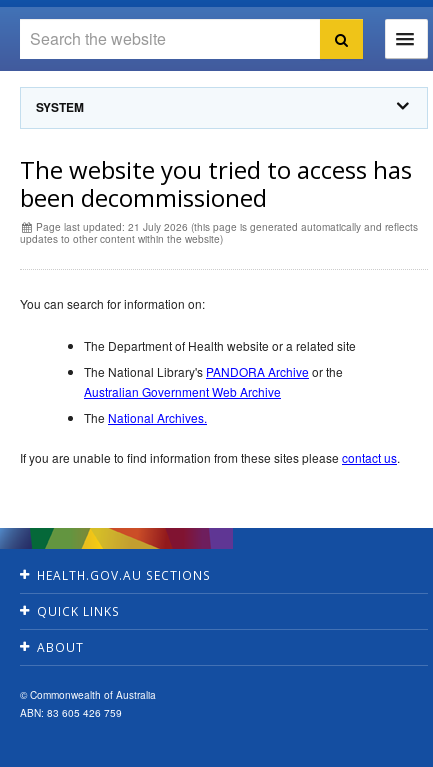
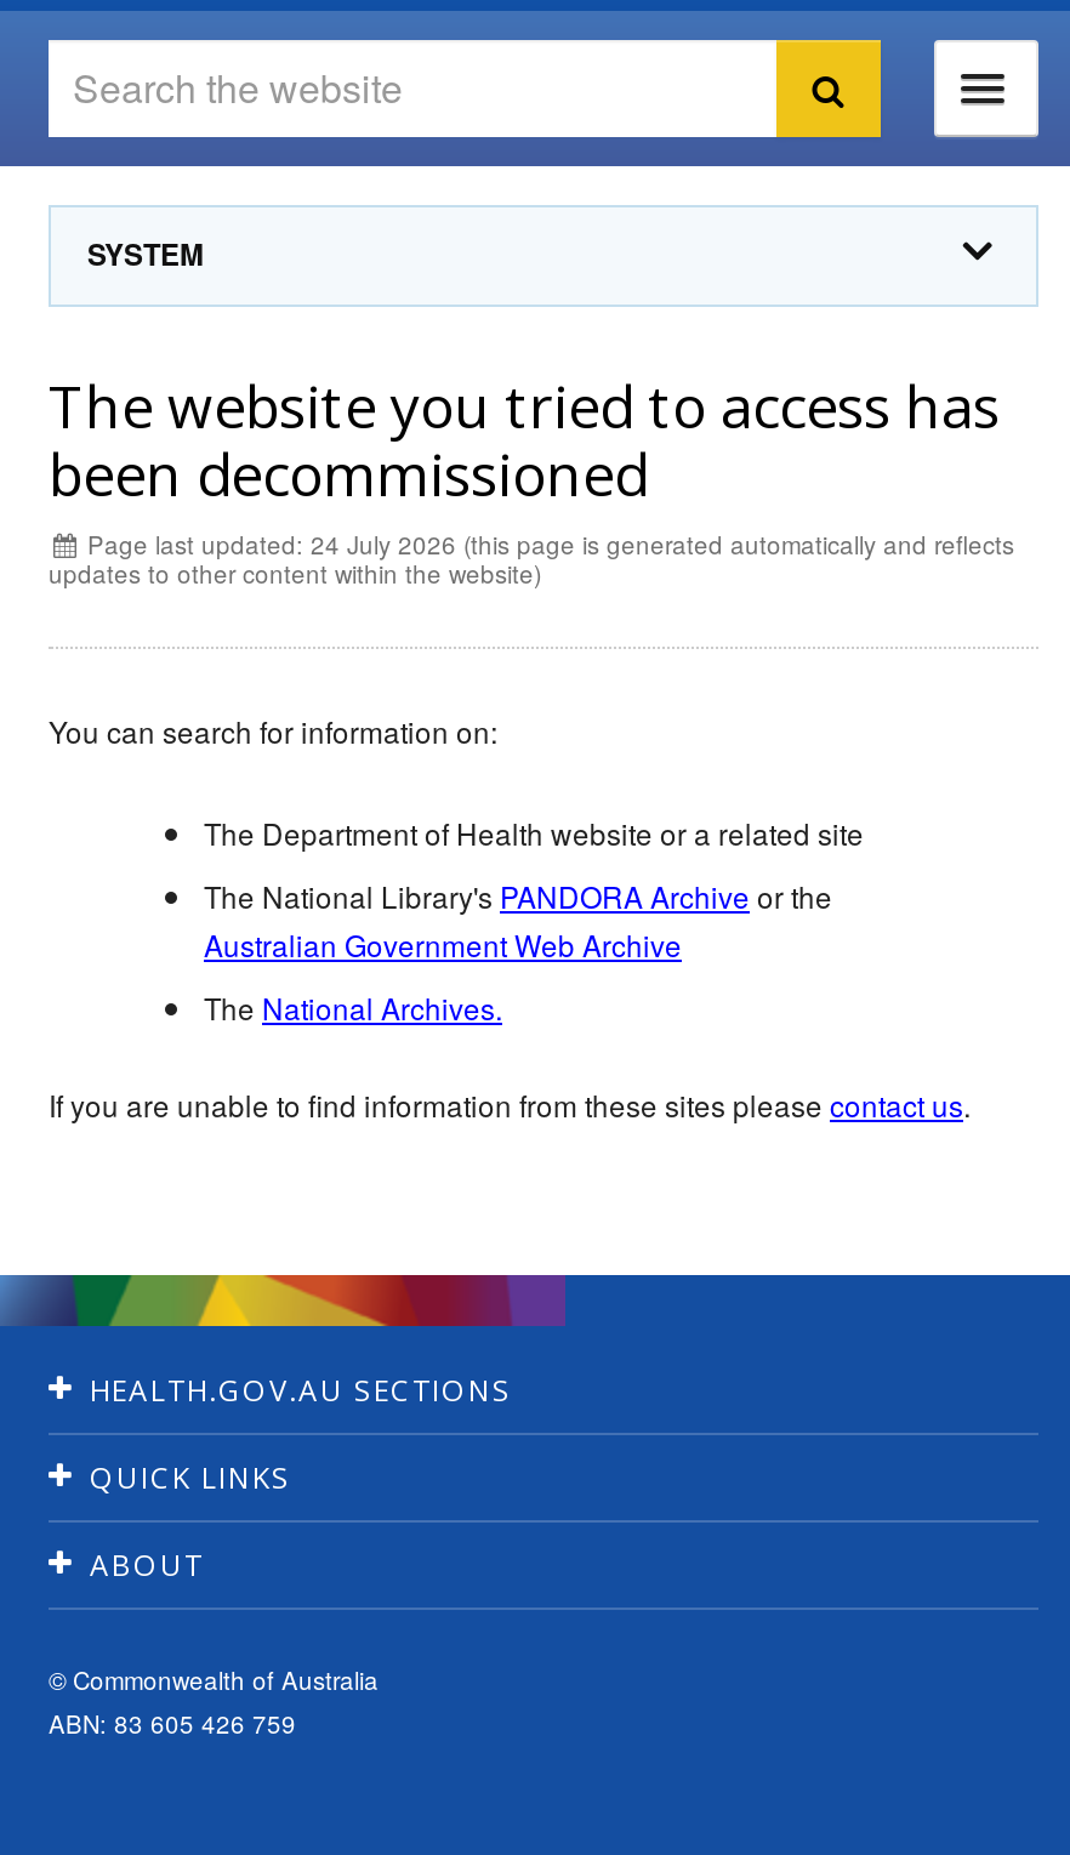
- Page last updated: 21 July 2026 (this page is generated automatically and reflects
+ Page last updated: 24 July 2026 (this page is generated automatically and reflects
